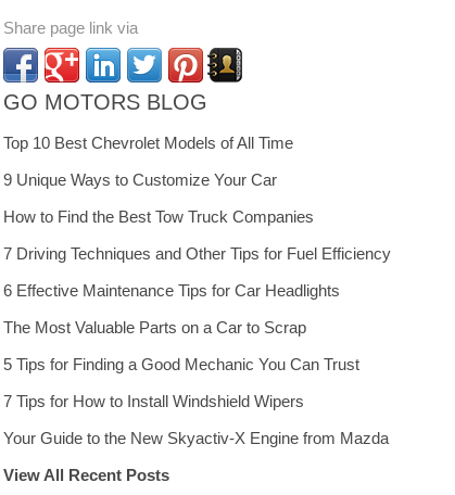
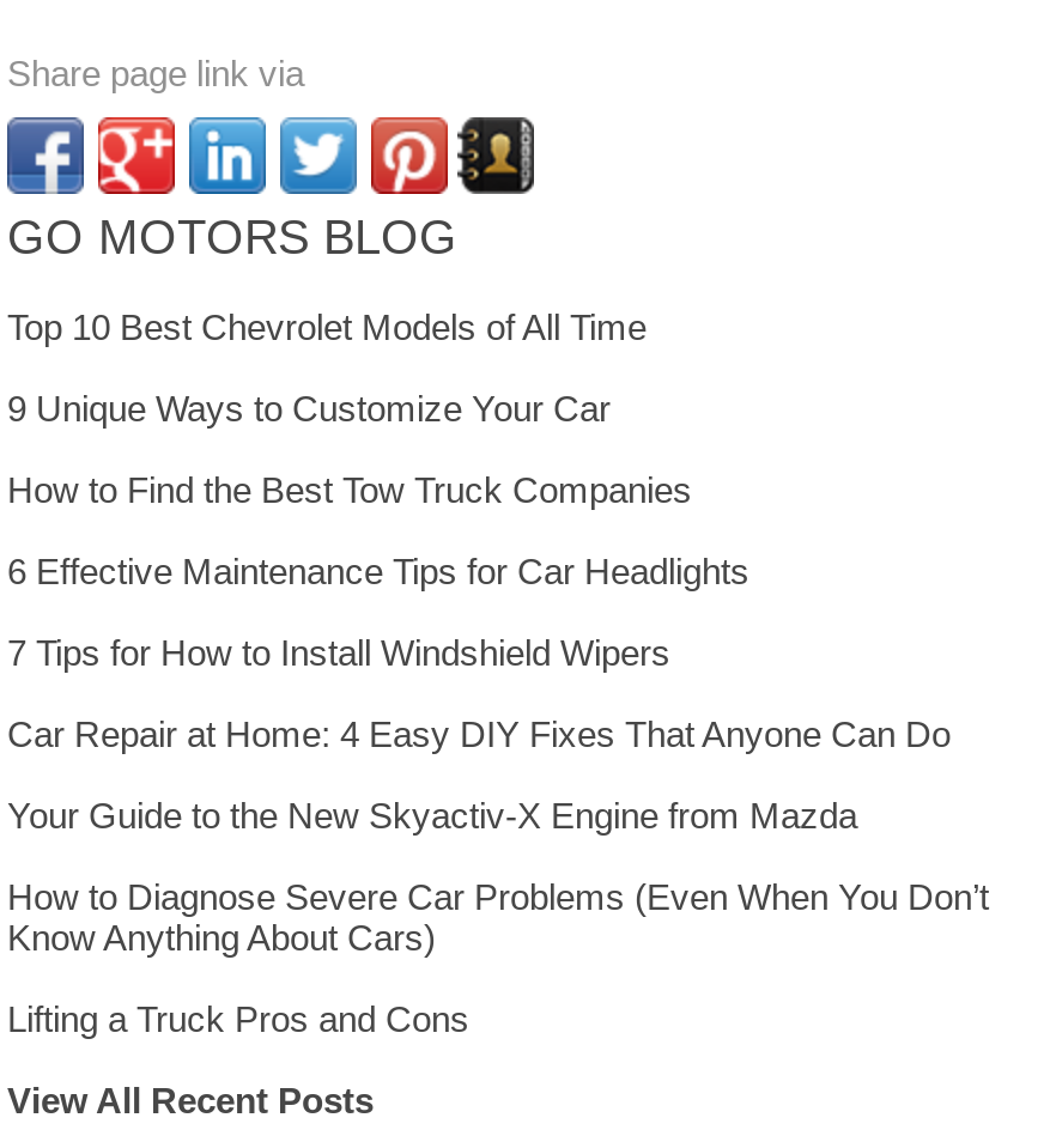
- 7 Driving Techniques and Other Tips for Fuel Efficiency

moved up: 6 Effective Maintenance Tips for Car Headlights

- The Most Valuable Parts on a Car to Scrap
- 5 Tips for Finding a Good Mechanic You Can Trust

moved up: 7 Tips for How to Install Windshield Wipers

+ Car Repair at Home: 4 Easy DIY Fixes That Anyone Can Do

moved up: Your Guide to the New Skyactiv-X Engine from Mazda

+ How to Diagnose Severe Car Problems (Even When You Don’t
+ Know Anything About Cars)
+ Lifting a Truck Pros and Cons
